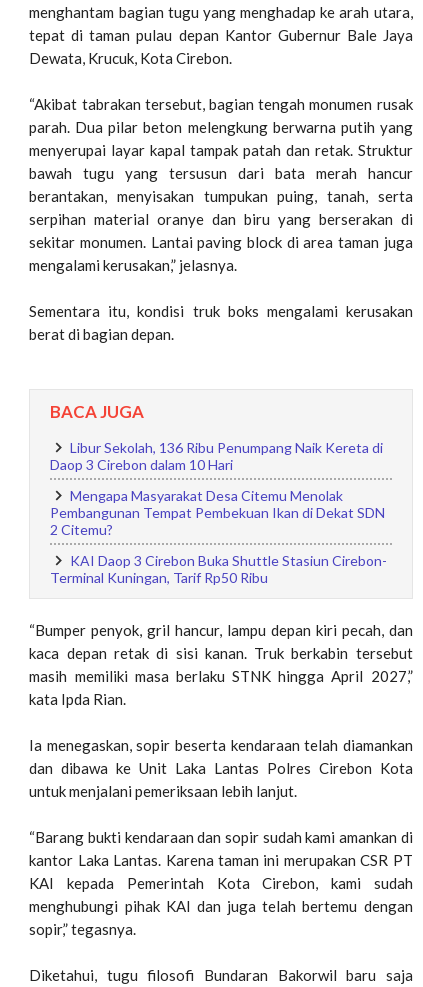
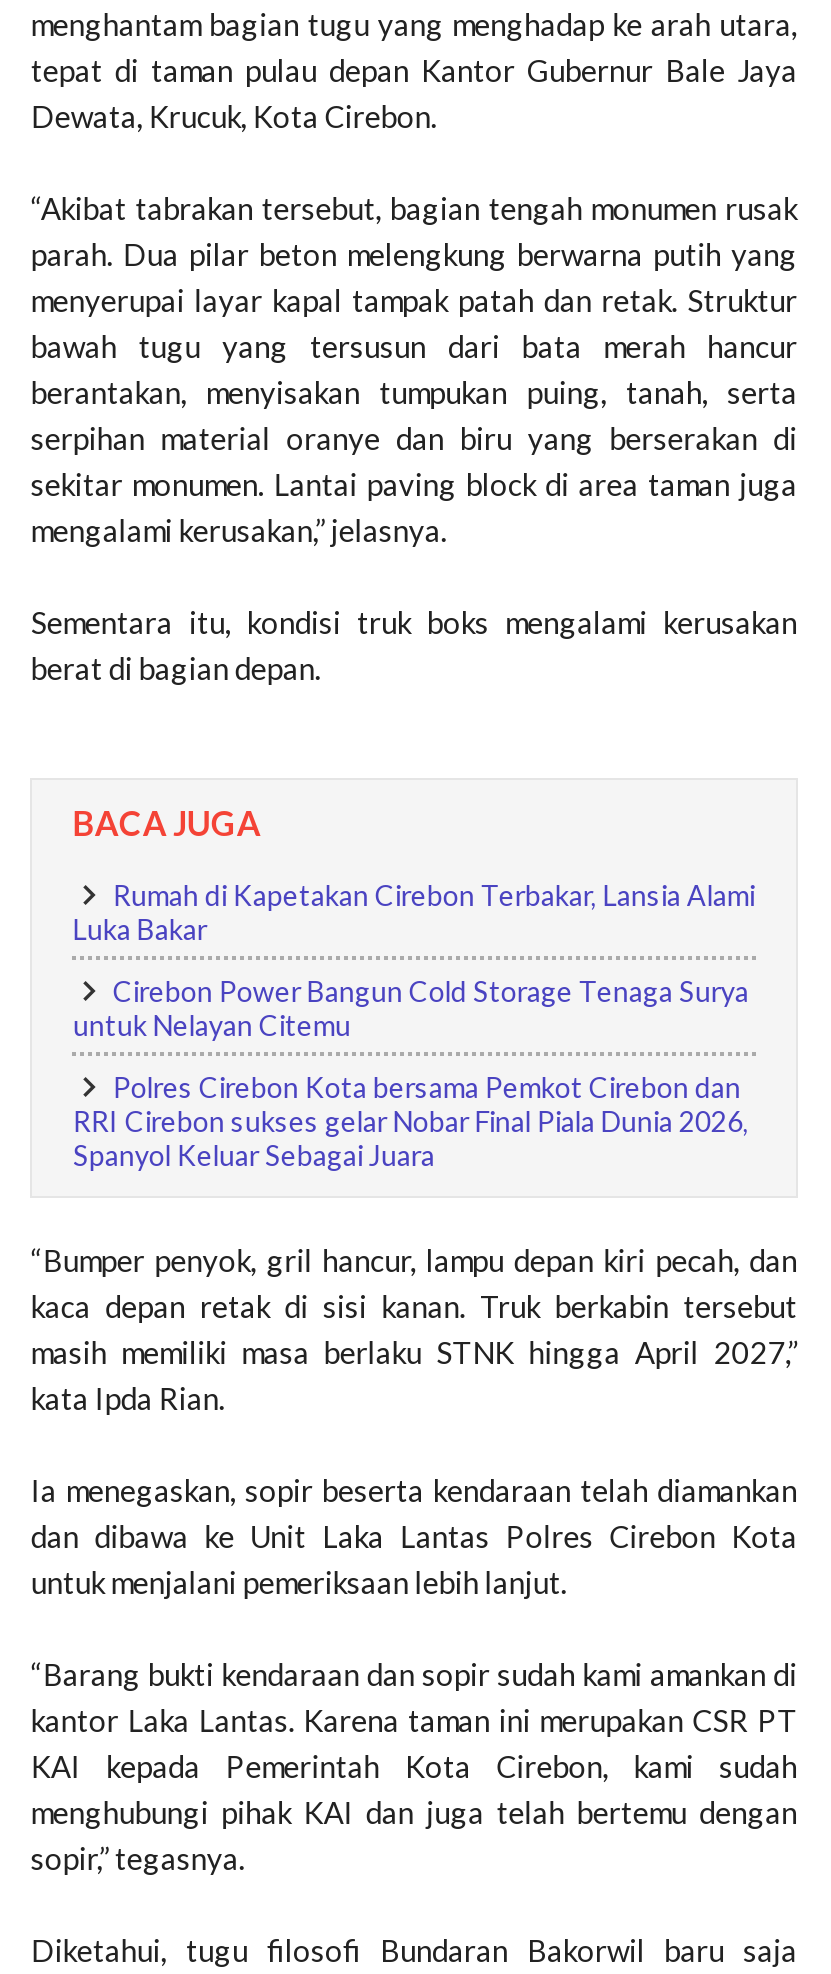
- Libur Sekolah, 136 Ribu Penumpang Naik Kereta di
- Daop 3 Cirebon dalam 10 Hari
+ Rumah di Kapetakan Cirebon Terbakar, Lansia Alami
+ Luka Bakar

- Mengapa Masyarakat Desa Citemu Menolak
- Pembangunan Tempat Pembekuan Ikan di Dekat SDN
- 2 Citemu?
+ Cirebon Power Bangun Cold Storage Tenaga Surya
+ untuk Nelayan Citemu

- KAI Daop 3 Cirebon Buka Shuttle Stasiun Cirebon-
- Terminal Kuningan, Tarif Rp50 Ribu
+ Polres Cirebon Kota bersama Pemkot Cirebon dan
+ RRI Cirebon sukses gelar Nobar Final Piala Dunia 2026,
+ Spanyol Keluar Sebagai Juara
